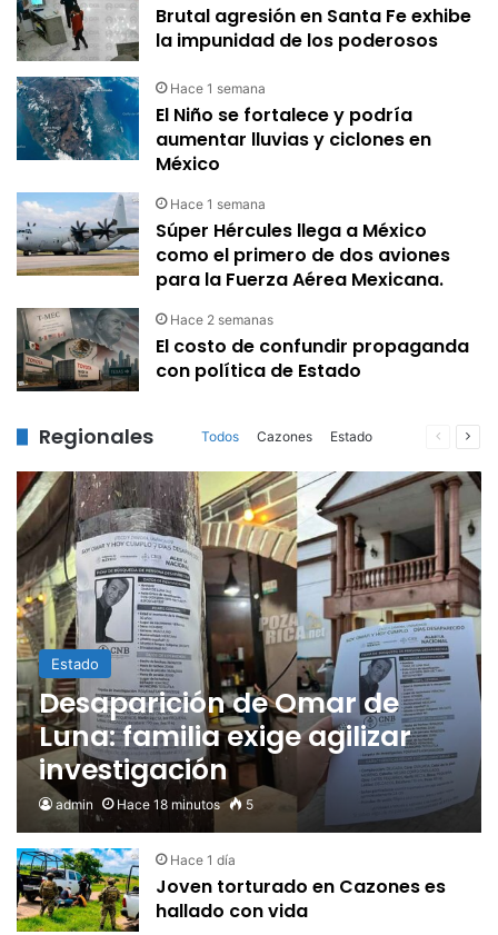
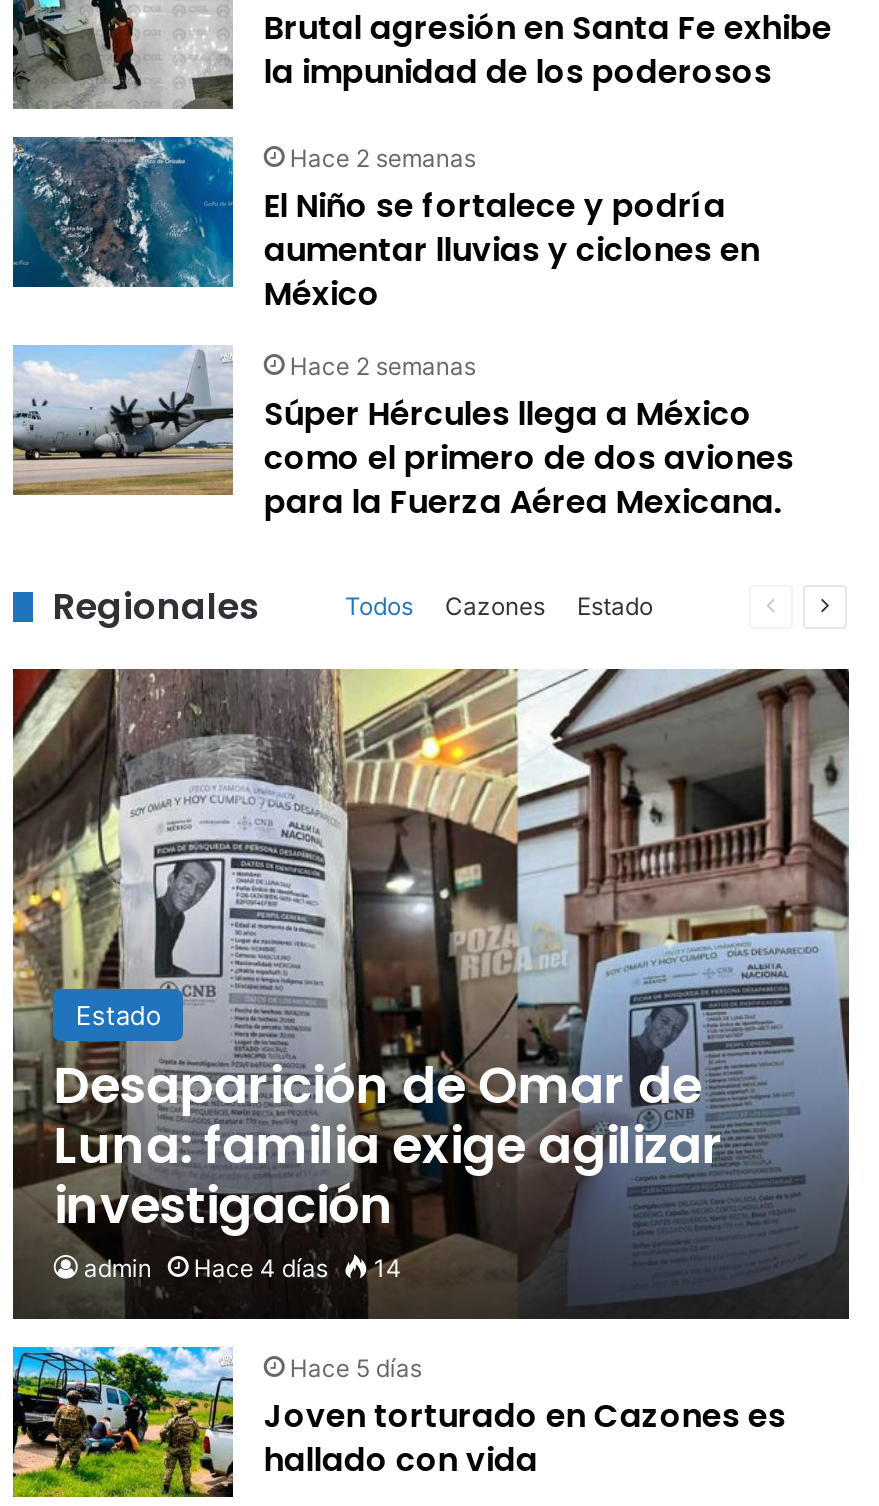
- Hace 1 semana
+ Hace 2 semanas

- Hace 1 semana
+ Hace 2 semanas

- [image]
- Hace 2 semanas
- El costo de confundir propaganda
- con política de Estado

- Hace 18 minutos
+ Hace 4 días

- 5
+ 14

- Hace 1 día
+ Hace 5 días
